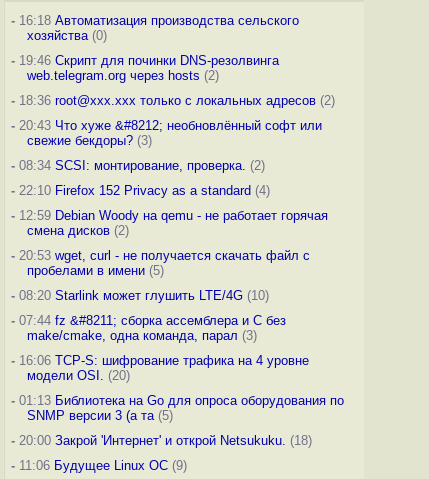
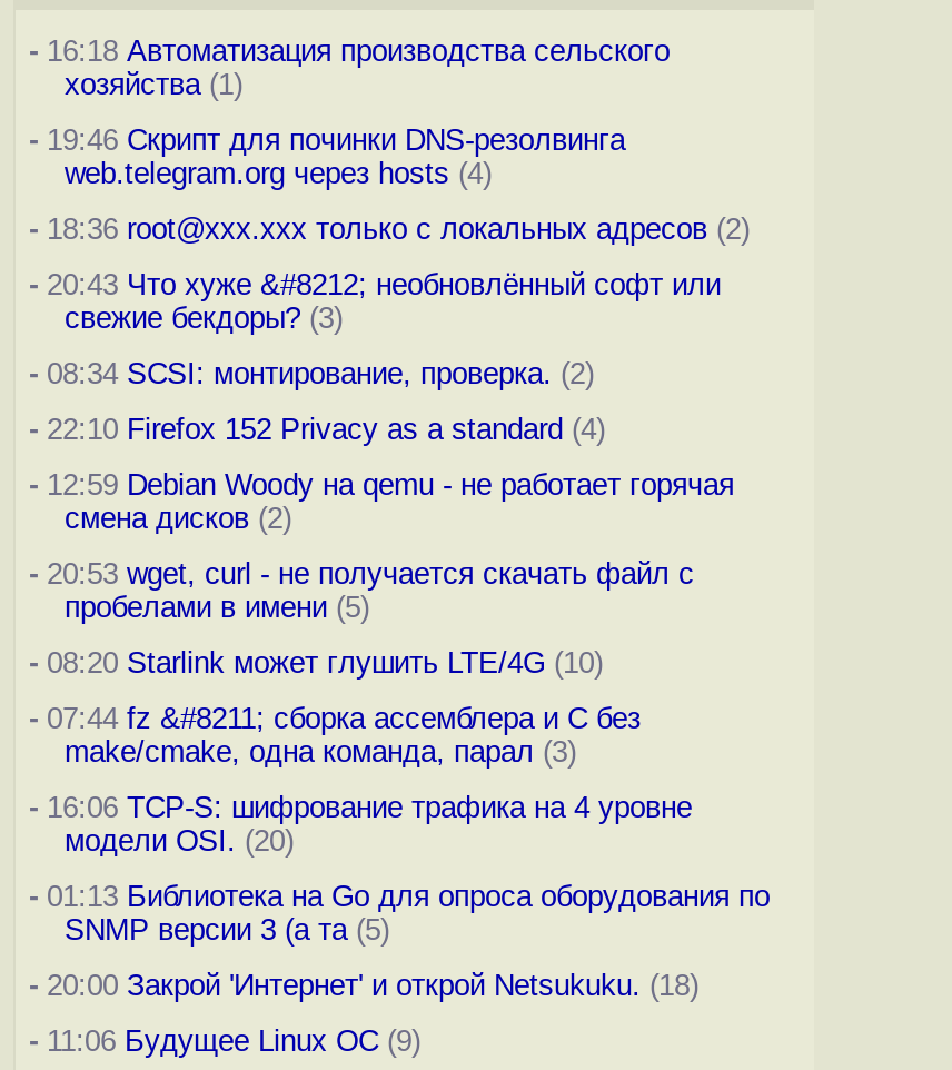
- хозяйства (0)
+ хозяйства (1)

- web.telegram.org через hosts (2)
+ web.telegram.org через hosts (4)
